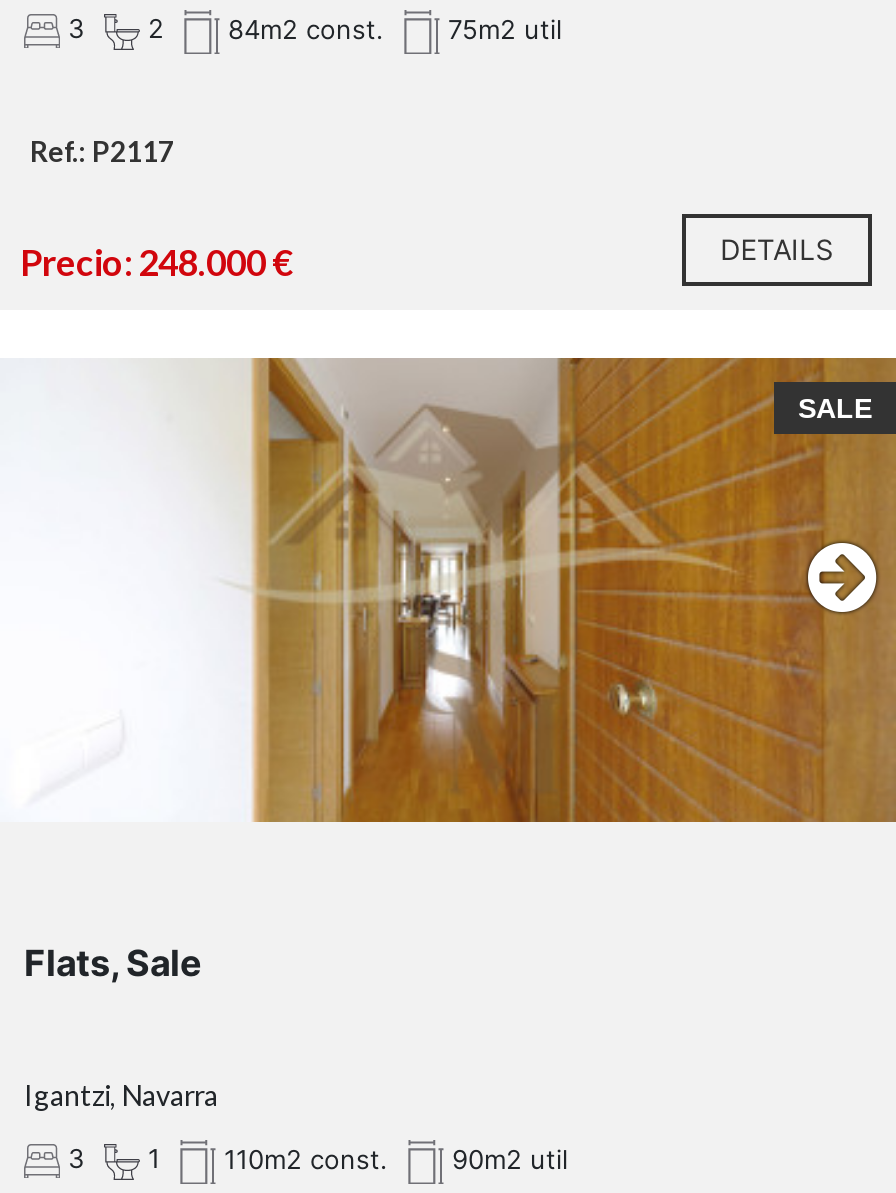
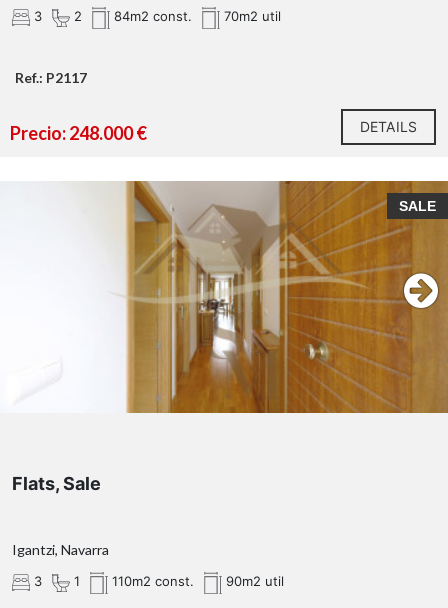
- 3 2 84m2 const. 75m2 util
+ 3 2 84m2 const. 70m2 util
